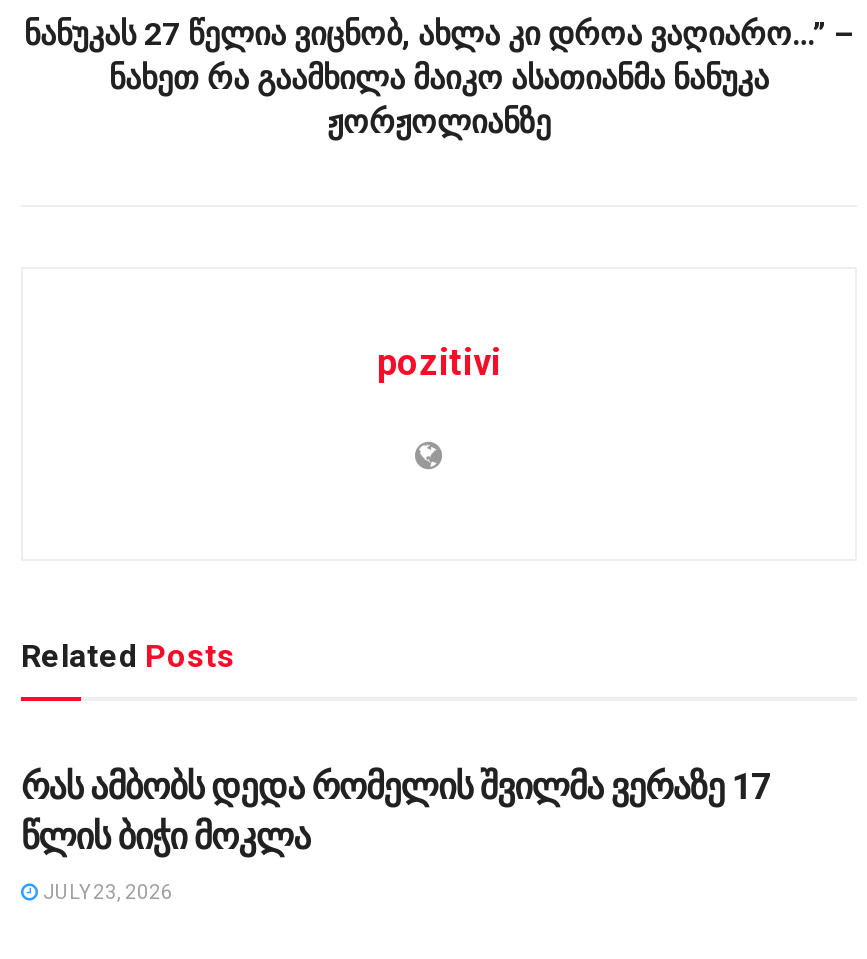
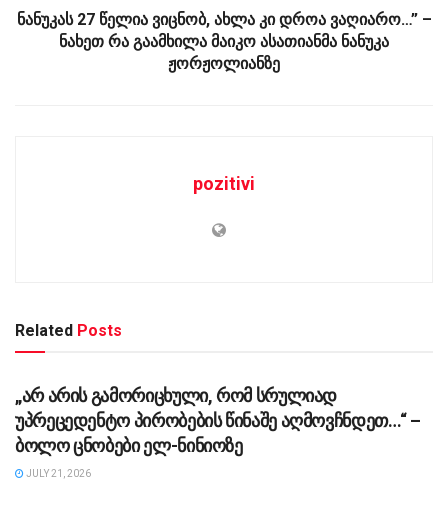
- რას ამბობს დედა რომელის შვილმა ვერაზე 17
- წლის ბიჭი მოკლა
+ „არ არის გამორიცხული, რომ სრულიად
+ უპრეცედენტო პირობების წინაშე აღმოვჩნდეთ…“ –
+ ბოლო ცნობები ელ-ნინიოზე

- JULY 23, 2026
+ JULY 21, 2026
